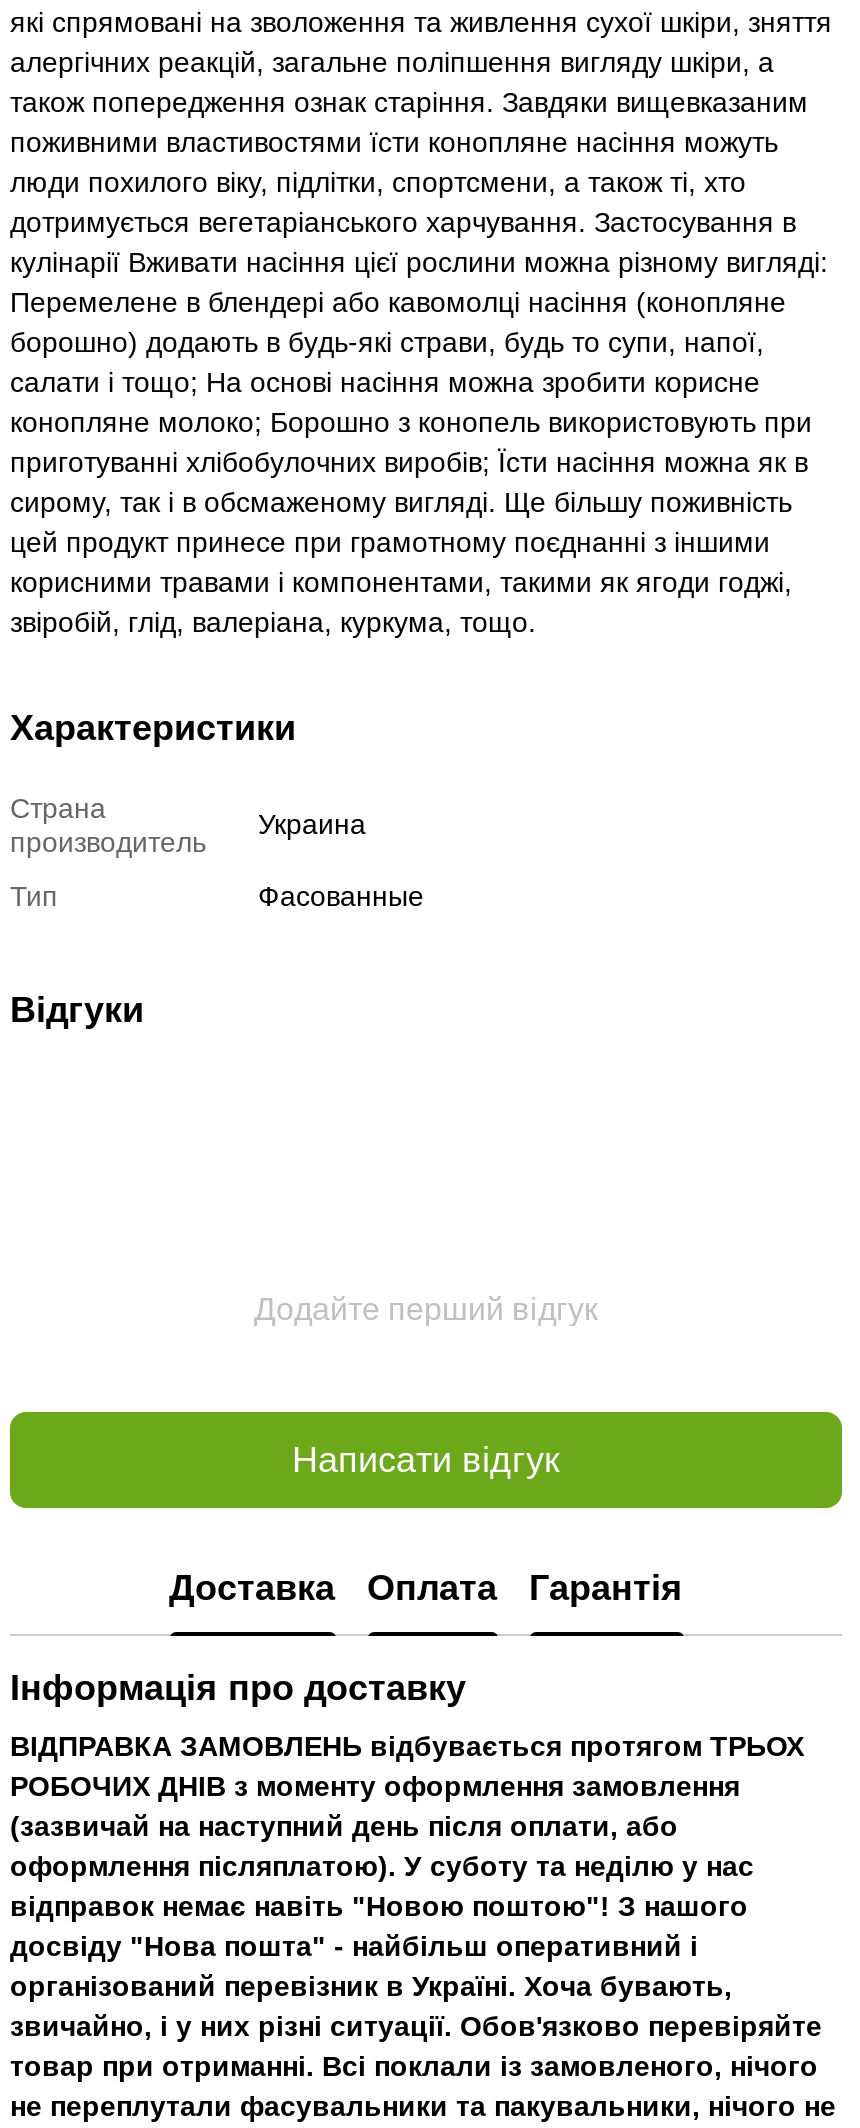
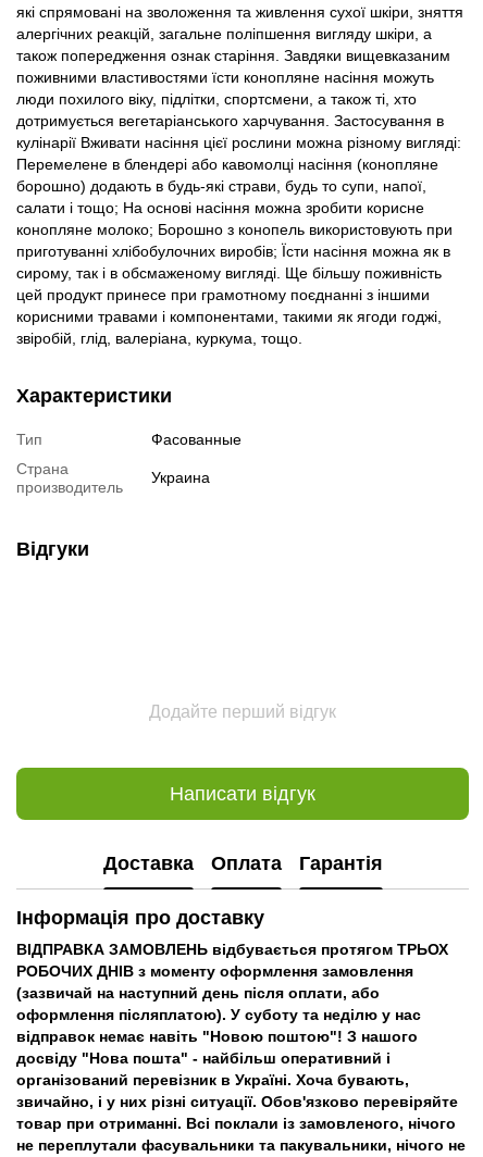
moved down: Страна | производитель | Украина

moved up: Тип | Фасованные
